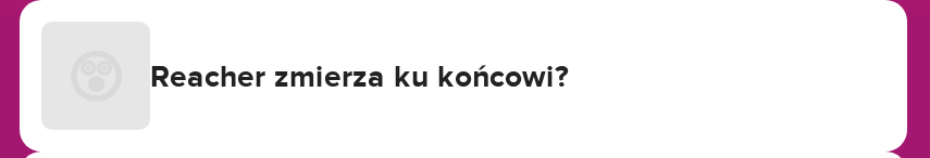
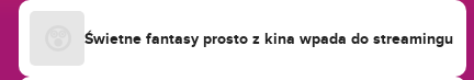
- Reacher zmierza ku końcowi?
+ Świetne fantasy prosto z kina wpada do streamingu
